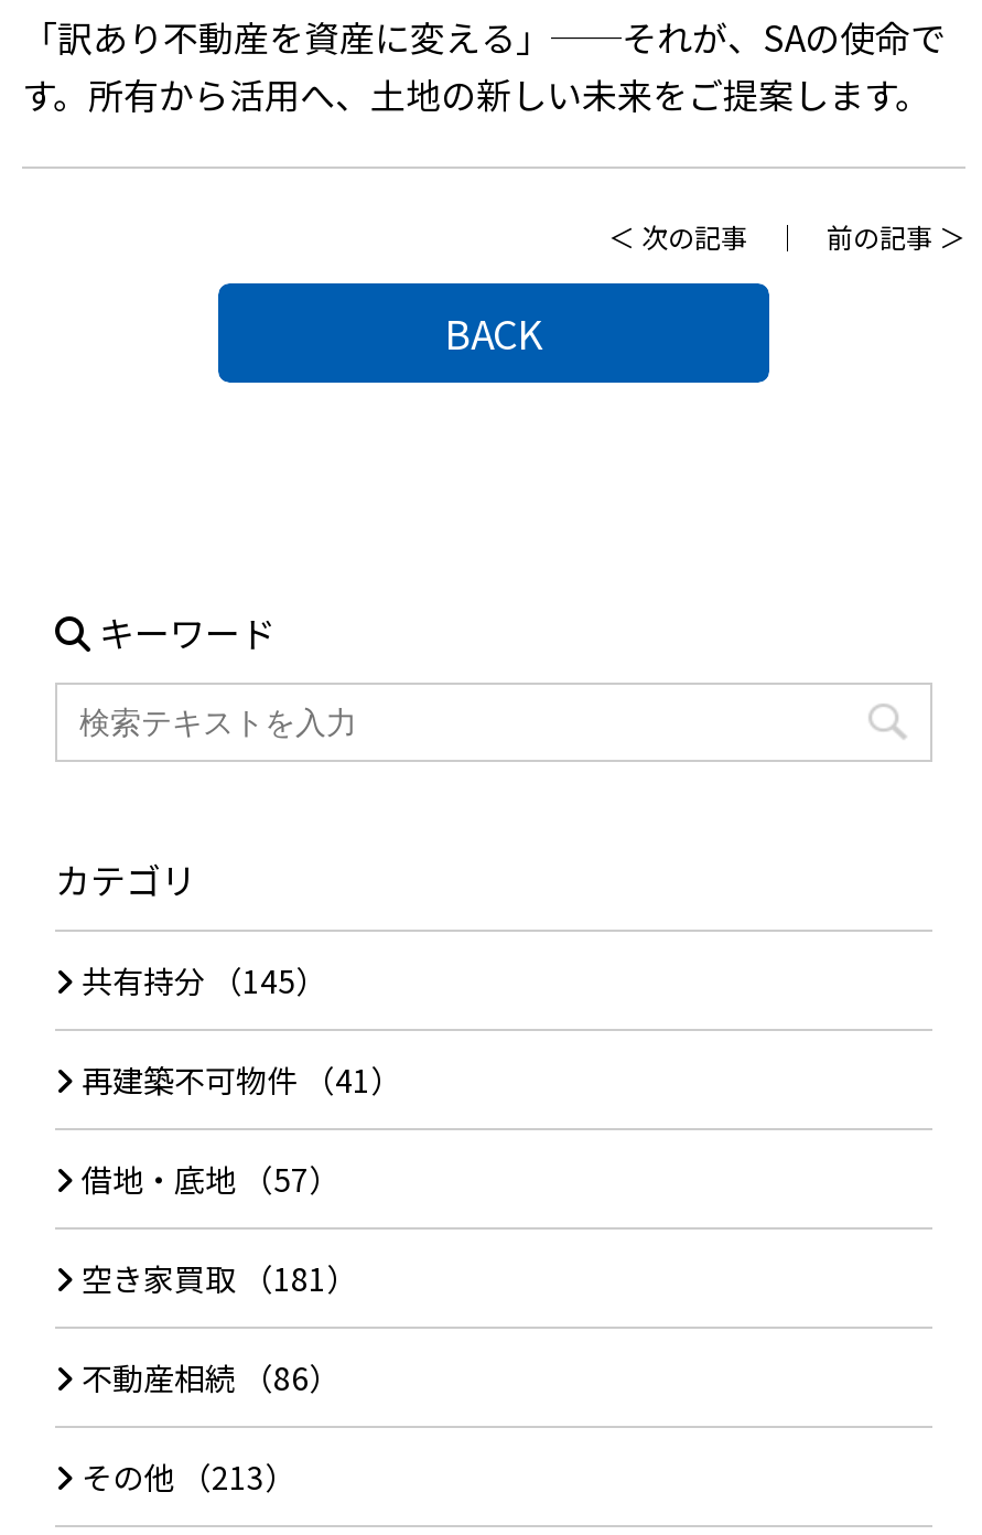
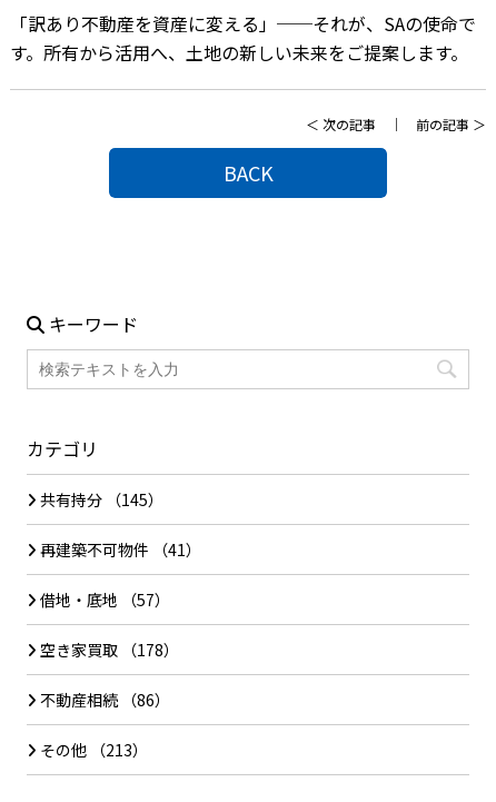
- 空き家買取（181）
+ 空き家買取（178）
